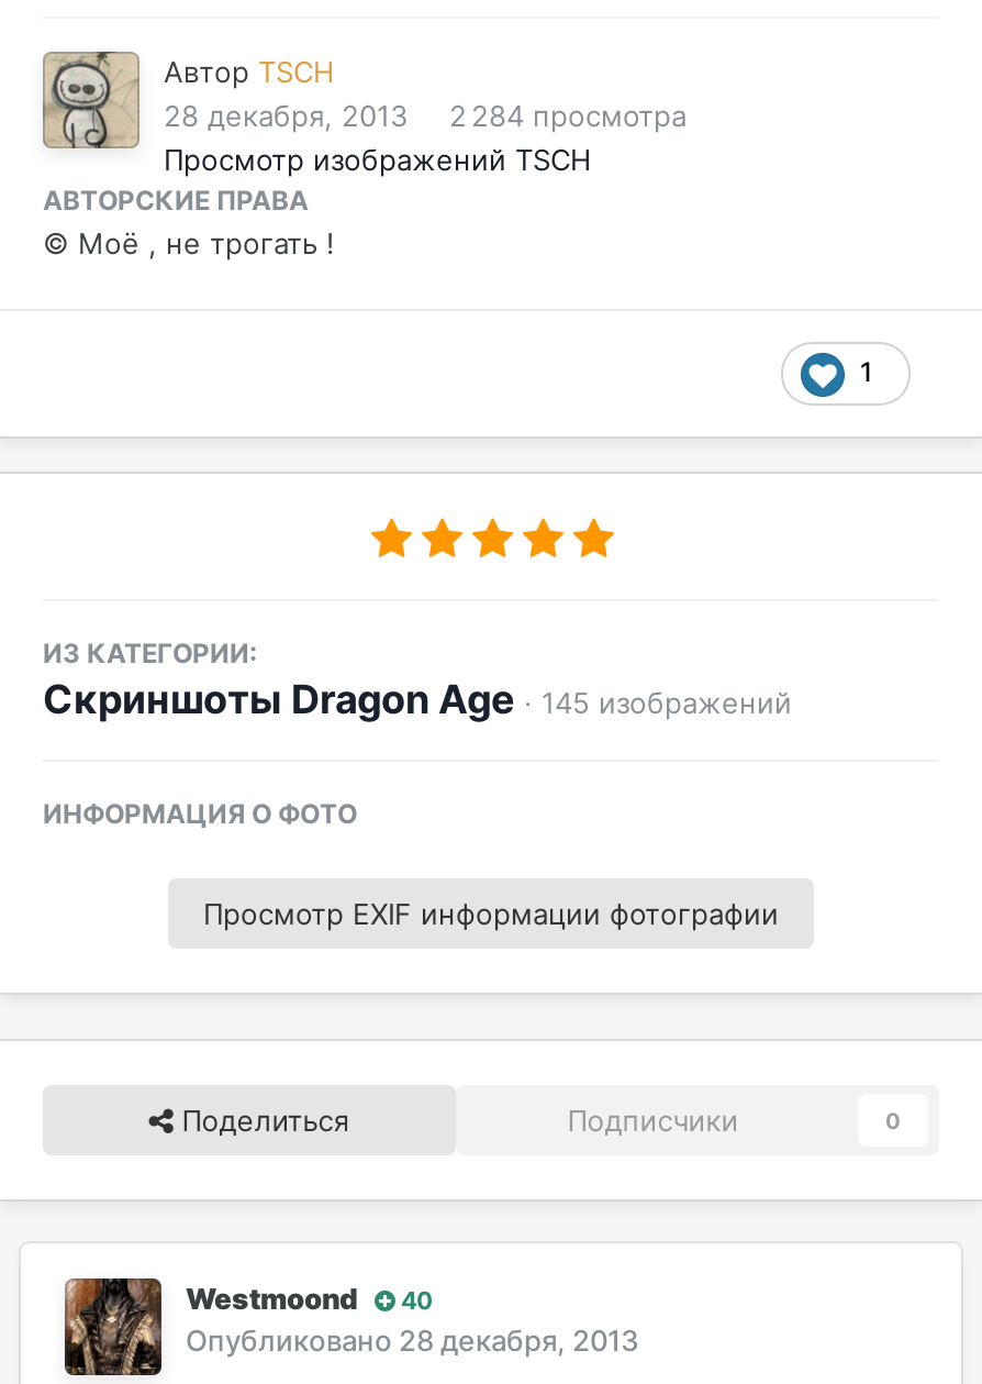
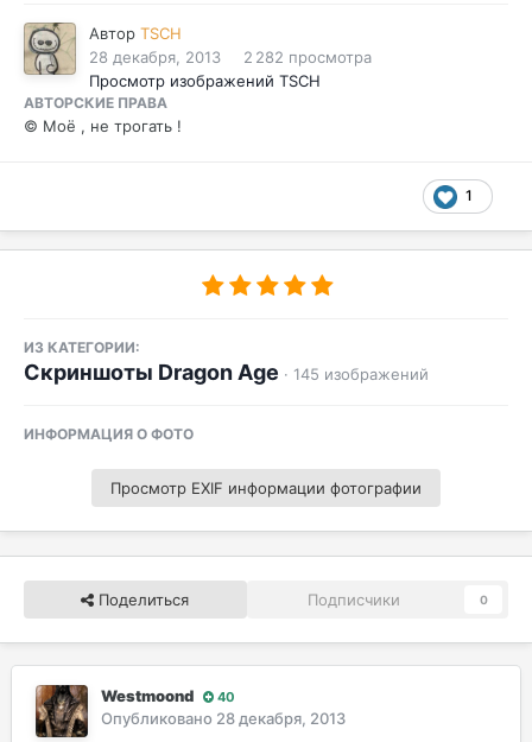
- 28 декабря, 2013 2 284 просмотра
+ 28 декабря, 2013 2 282 просмотра
